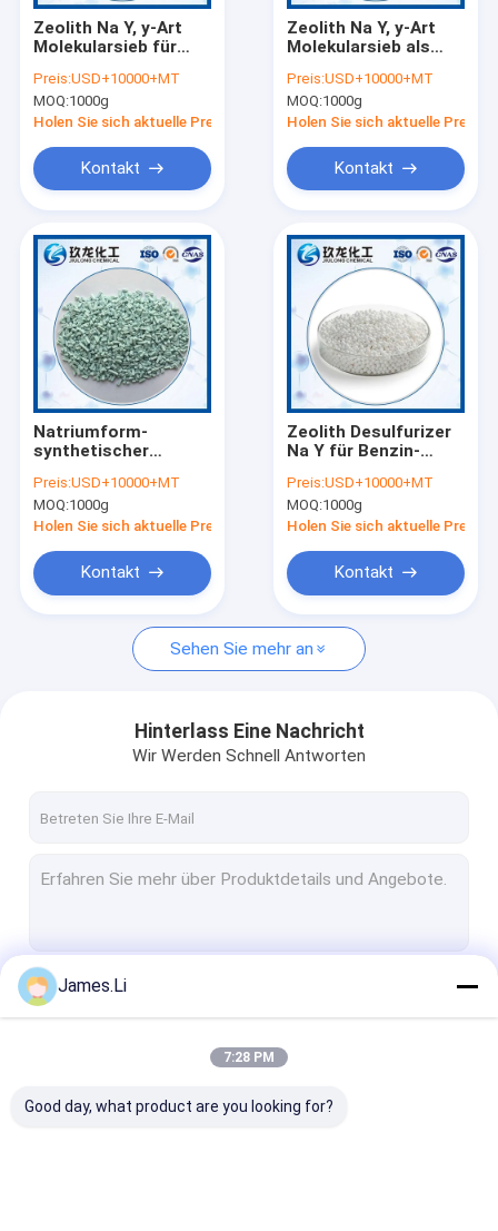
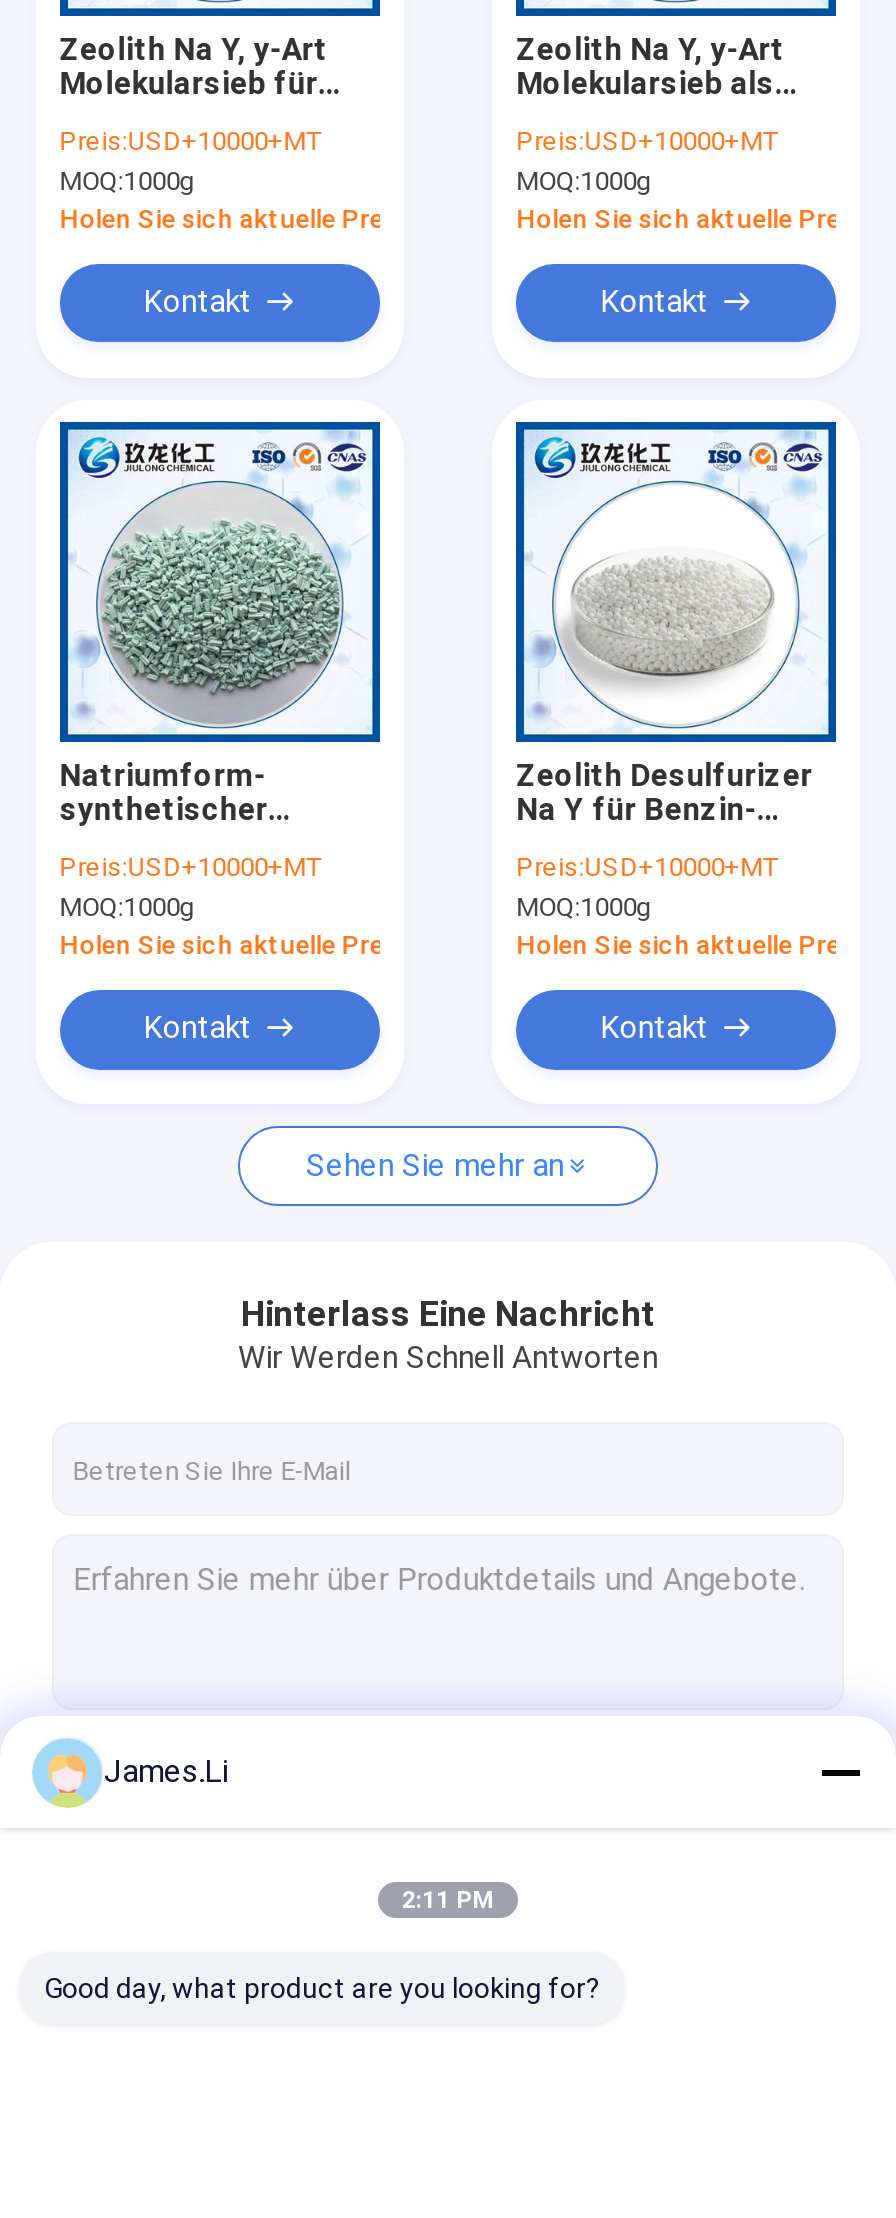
- 7:28 PM
+ 2:11 PM
